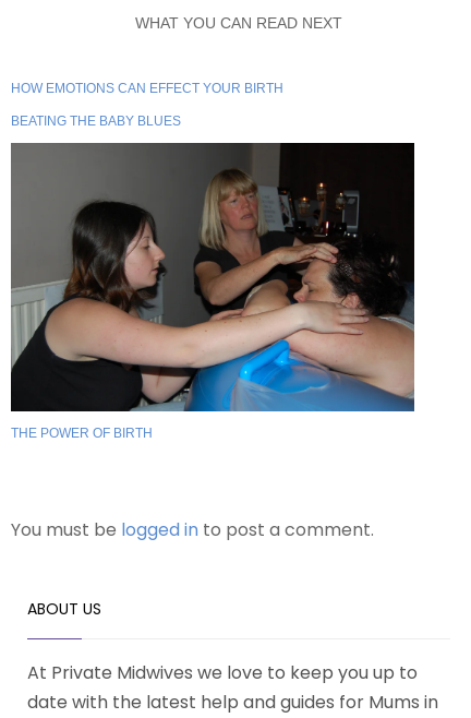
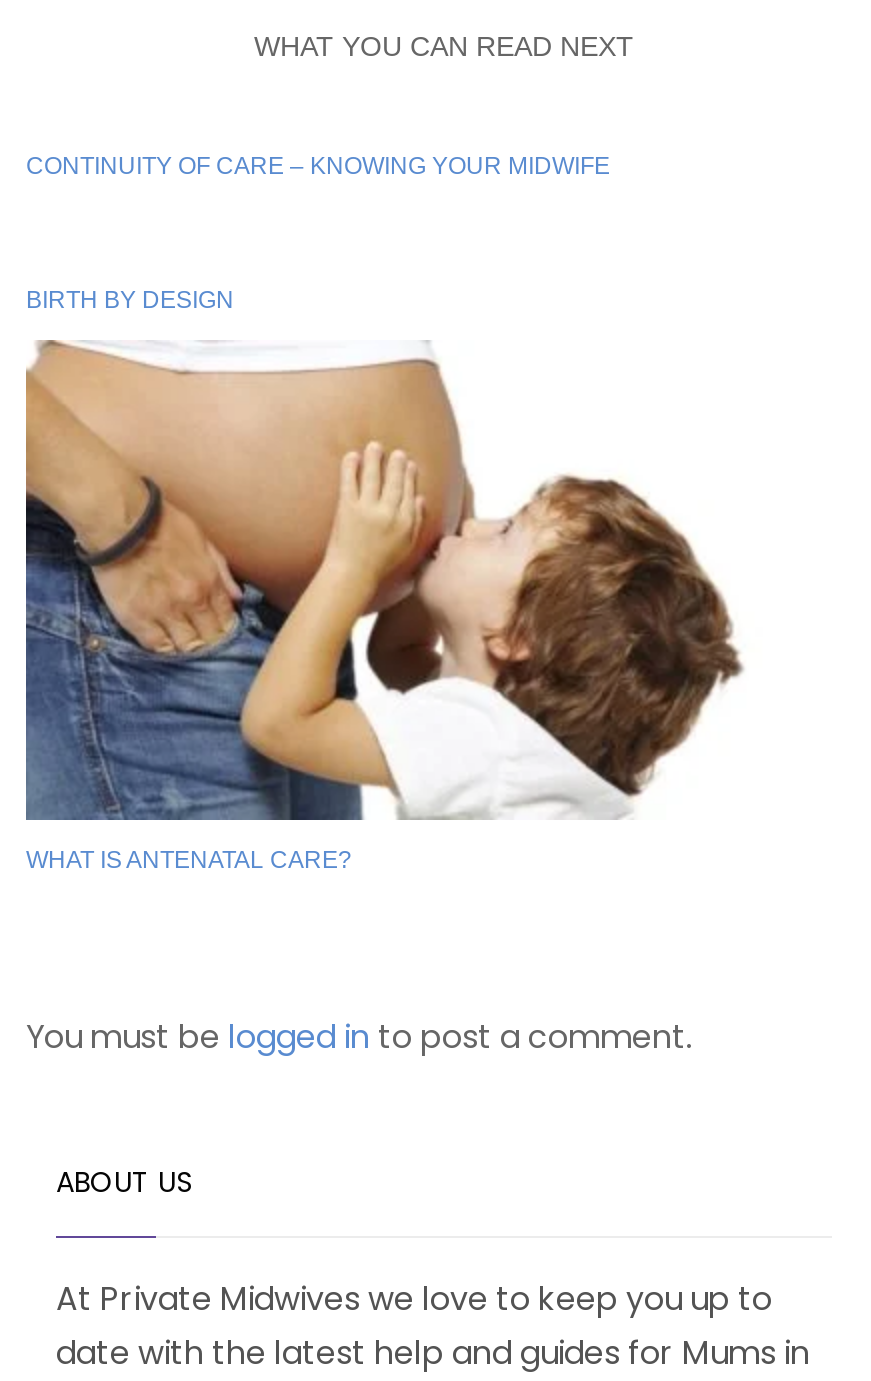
- HOW EMOTIONS CAN EFFECT YOUR BIRTH
+ CONTINUITY OF CARE – KNOWING YOUR MIDWIFE

- BEATING THE BABY BLUES
+ BIRTH BY DESIGN

- [image]
- THE POWER OF BIRTH
+ [image]
+ WHAT IS ANTENATAL CARE?
